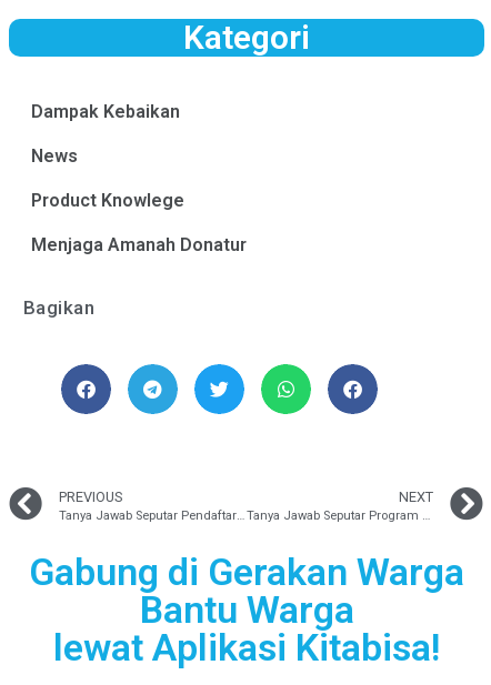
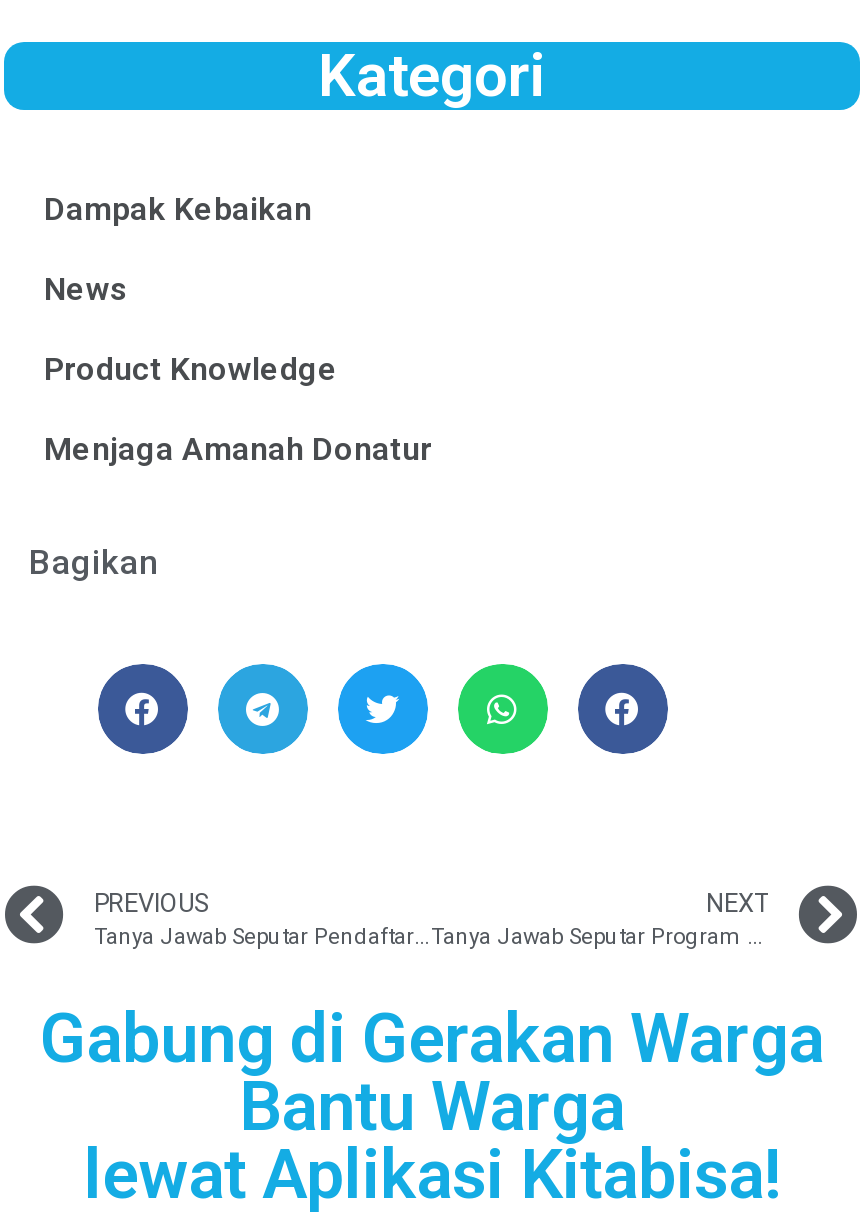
- Product Knowlege
+ Product Knowledge
